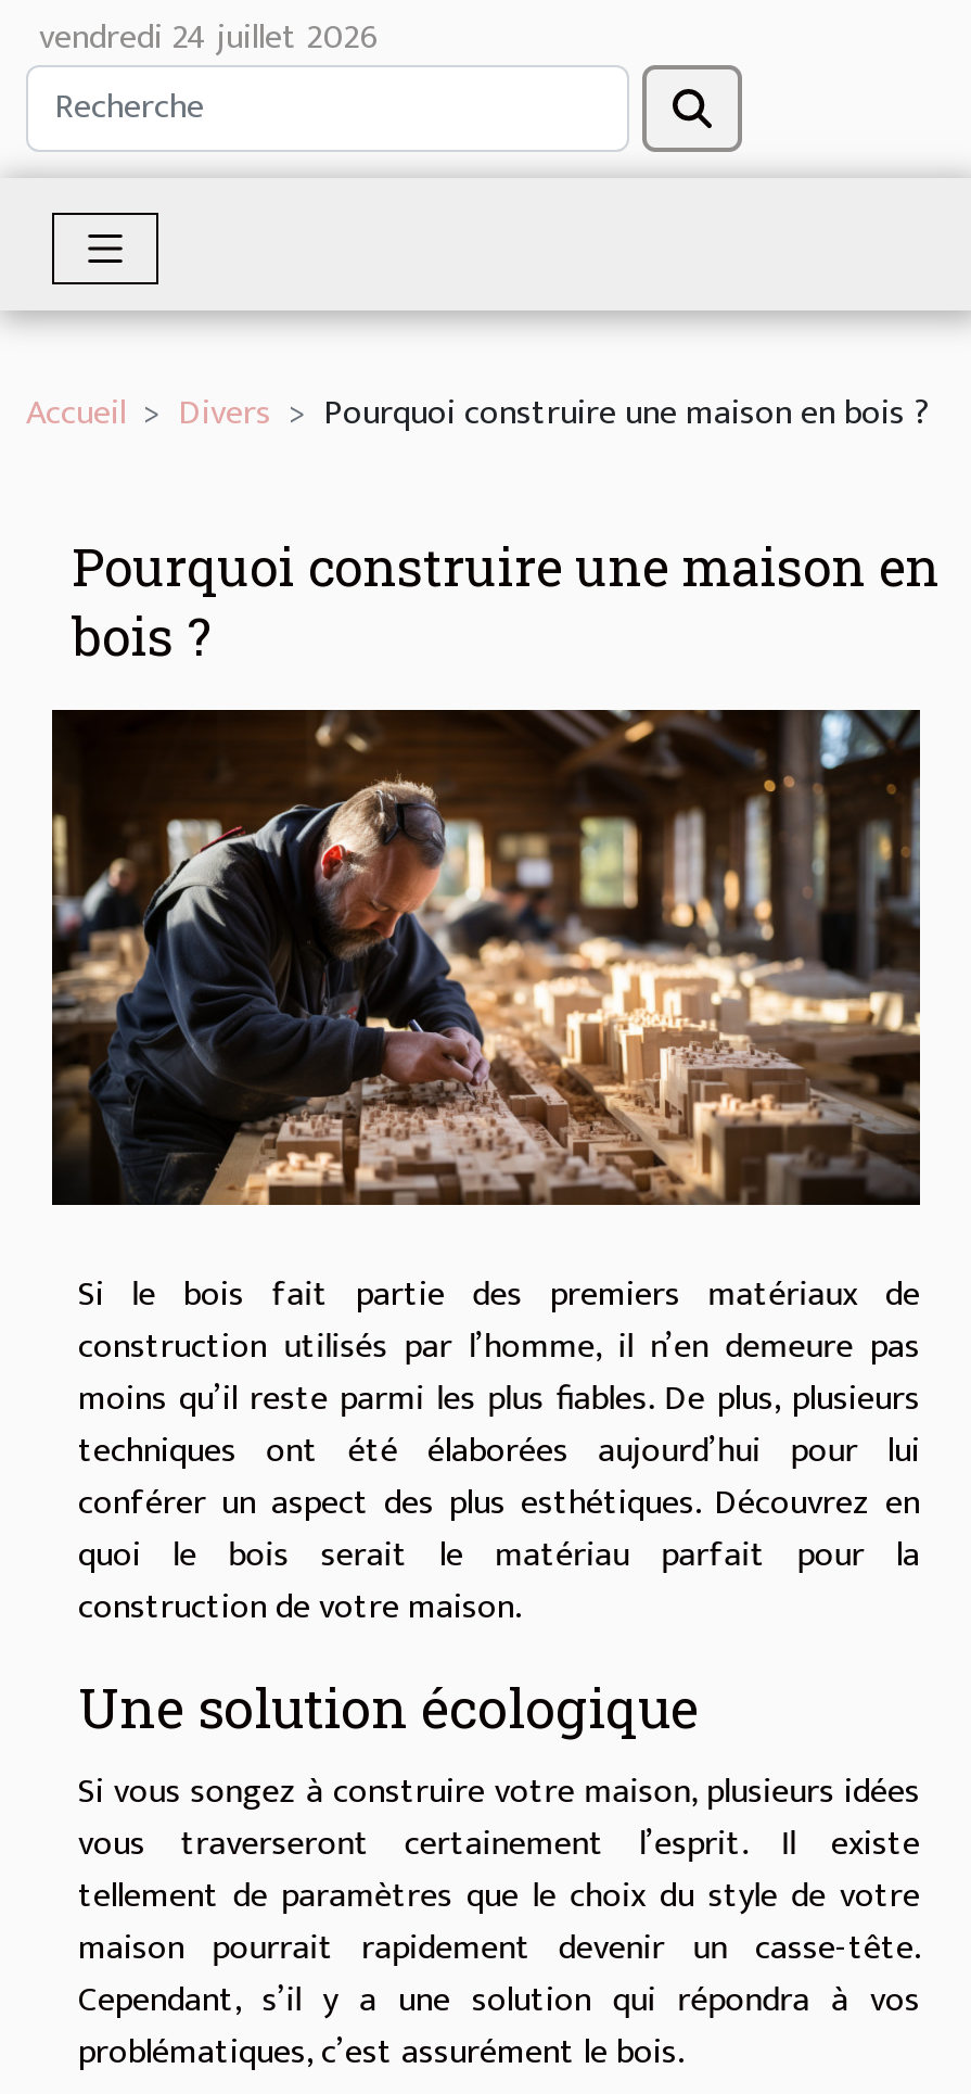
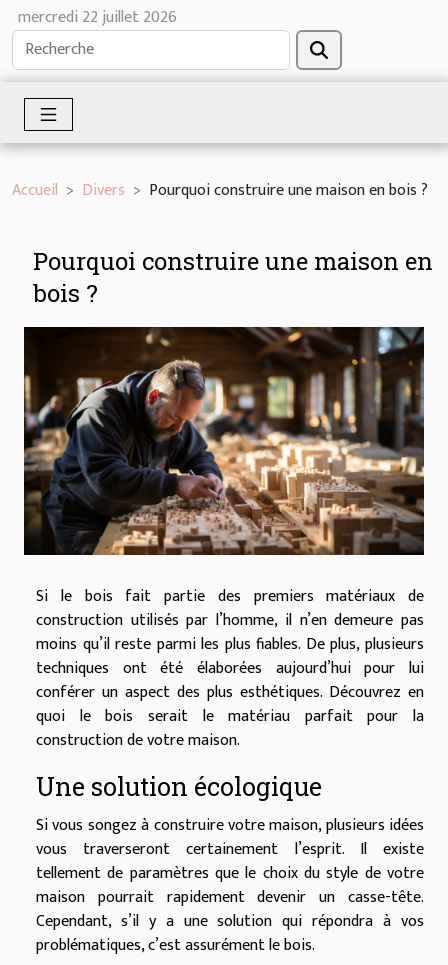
- vendredi 24 juillet 2026
+ mercredi 22 juillet 2026
